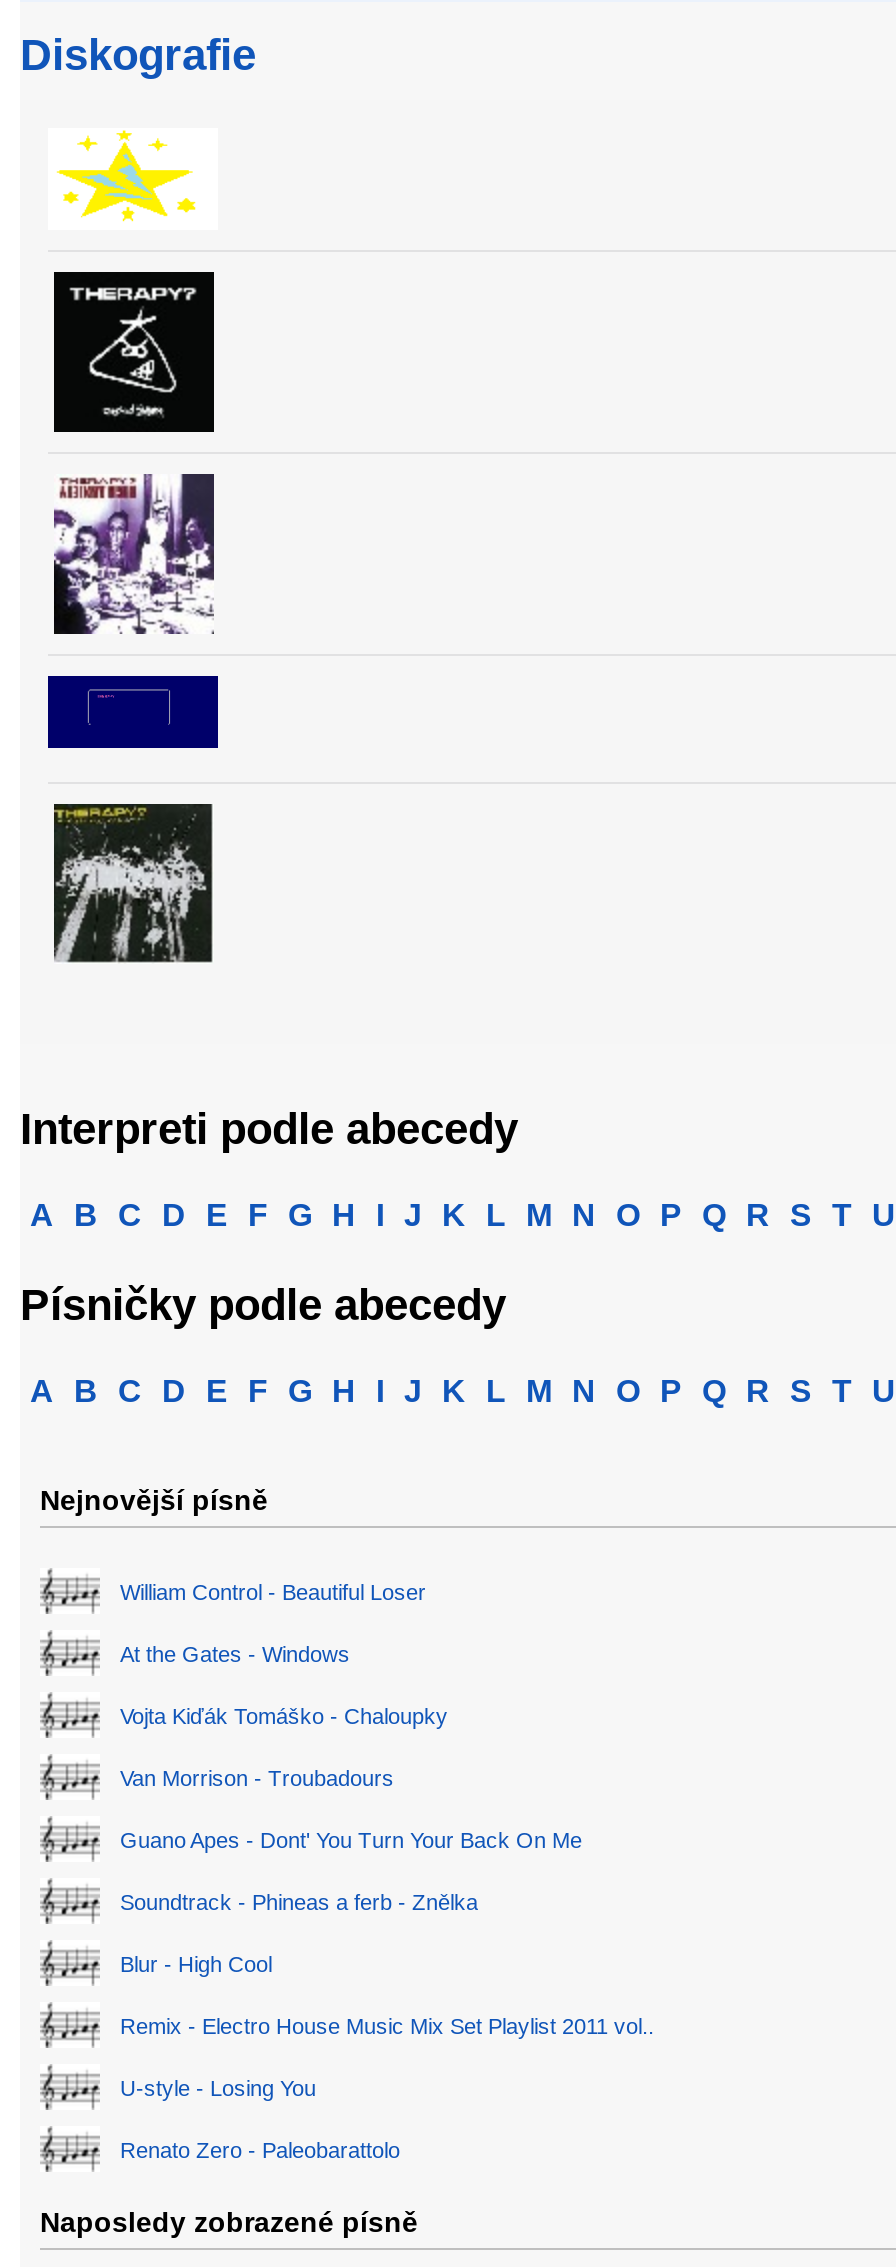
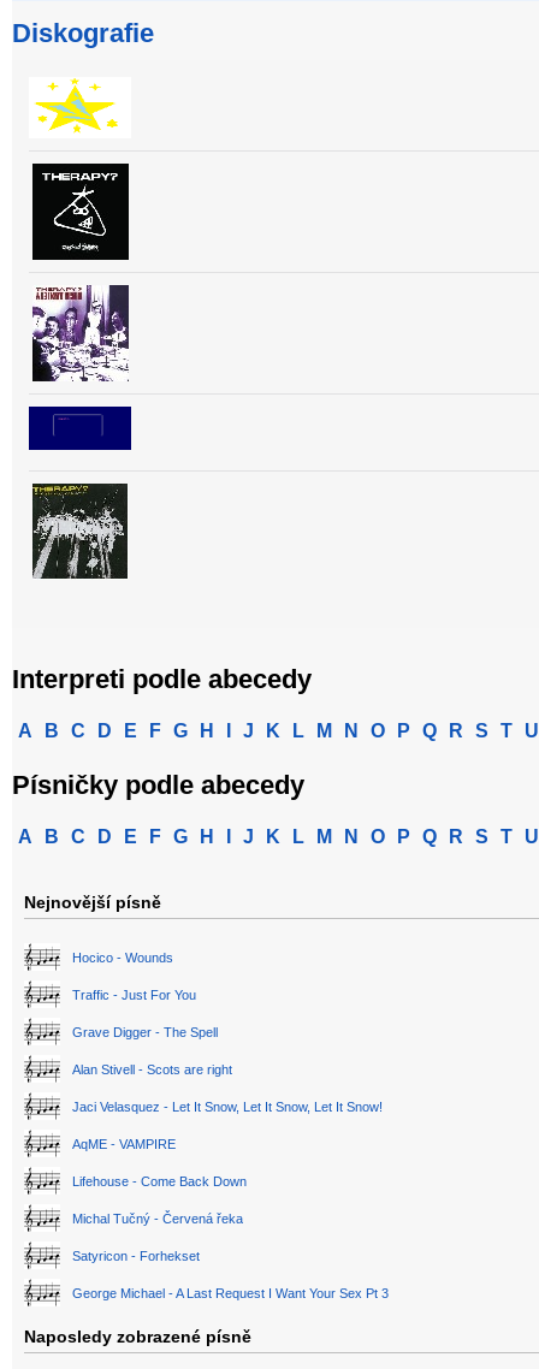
- William Control - Beautiful Loser
+ Hocico - Wounds

- At the Gates - Windows
+ Traffic - Just For You

- Vojta Kiďák Tomáško - Chaloupky
+ Grave Digger - The Spell

- Van Morrison - Troubadours
+ Alan Stivell - Scots are right

- Guano Apes - Dont' You Turn Your Back On Me
+ Jaci Velasquez - Let It Snow, Let It Snow, Let It Snow!

- Soundtrack - Phineas a ferb - Znělka
+ AqME - VAMPIRE

- Blur - High Cool
+ Lifehouse - Come Back Down

- Remix - Electro House Music Mix Set Playlist 2011 vol..
+ Michal Tučný - Červená řeka

- U-style - Losing You
+ Satyricon - Forhekset

- Renato Zero - Paleobarattolo
+ George Michael - A Last Request I Want Your Sex Pt 3
